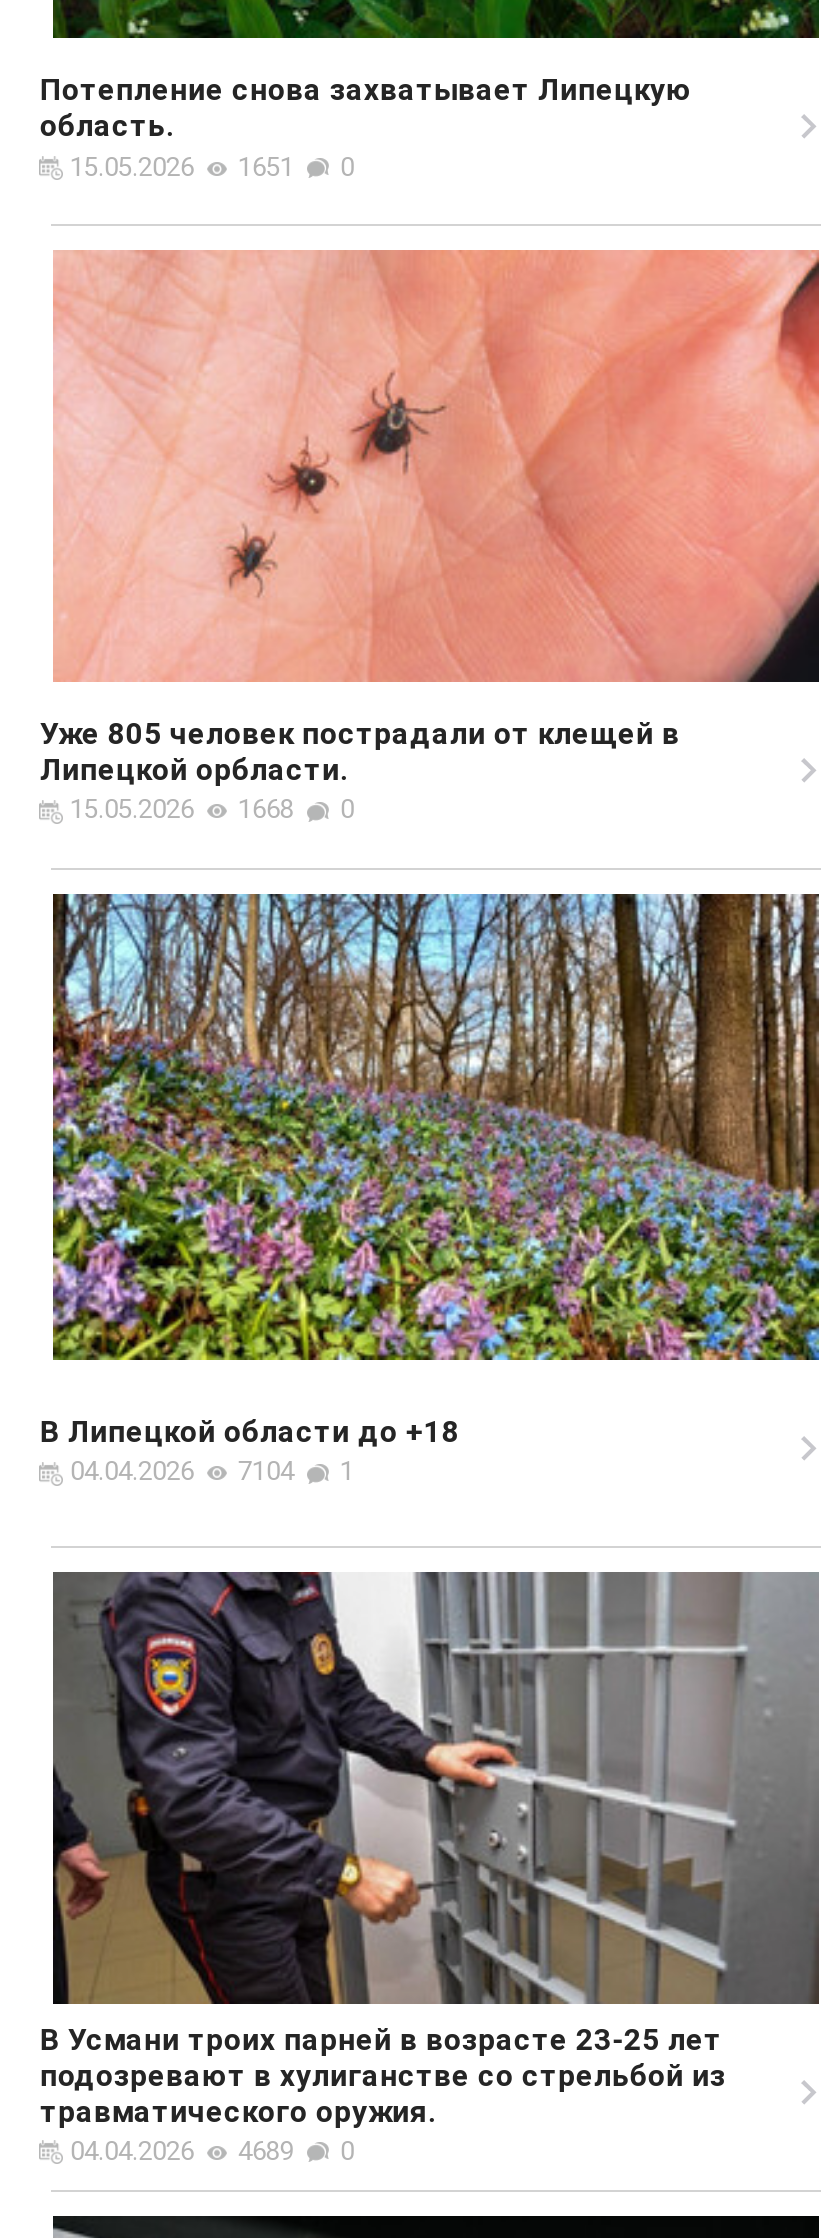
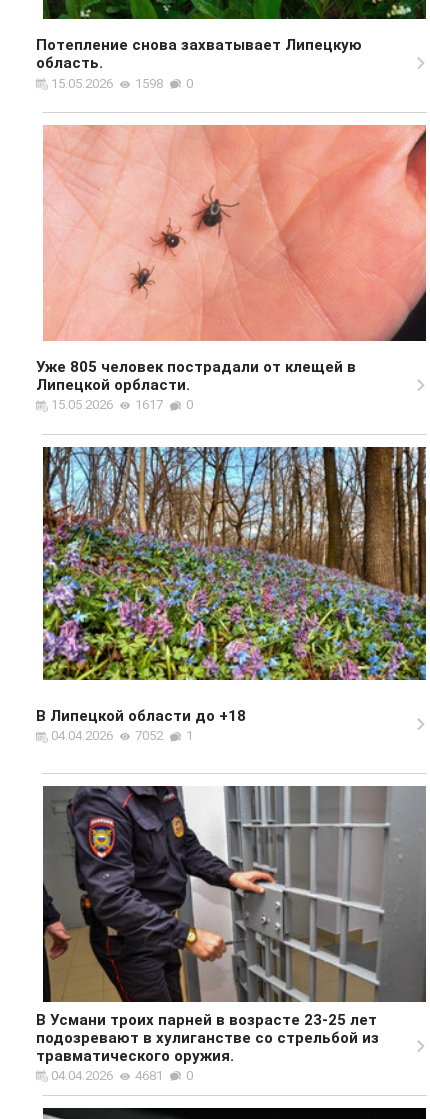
- 15.05.2026 1651 0
+ 15.05.2026 1598 0

- 15.05.2026 1668 0
+ 15.05.2026 1617 0

- 04.04.2026 7104 1
+ 04.04.2026 7052 1

- 04.04.2026 4689 0
+ 04.04.2026 4681 0
